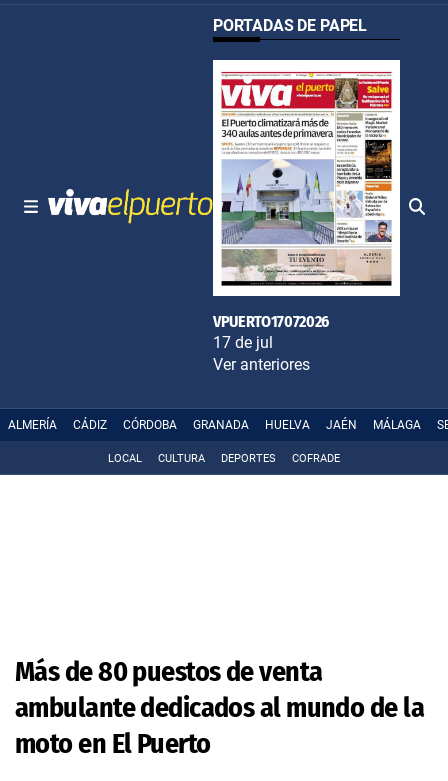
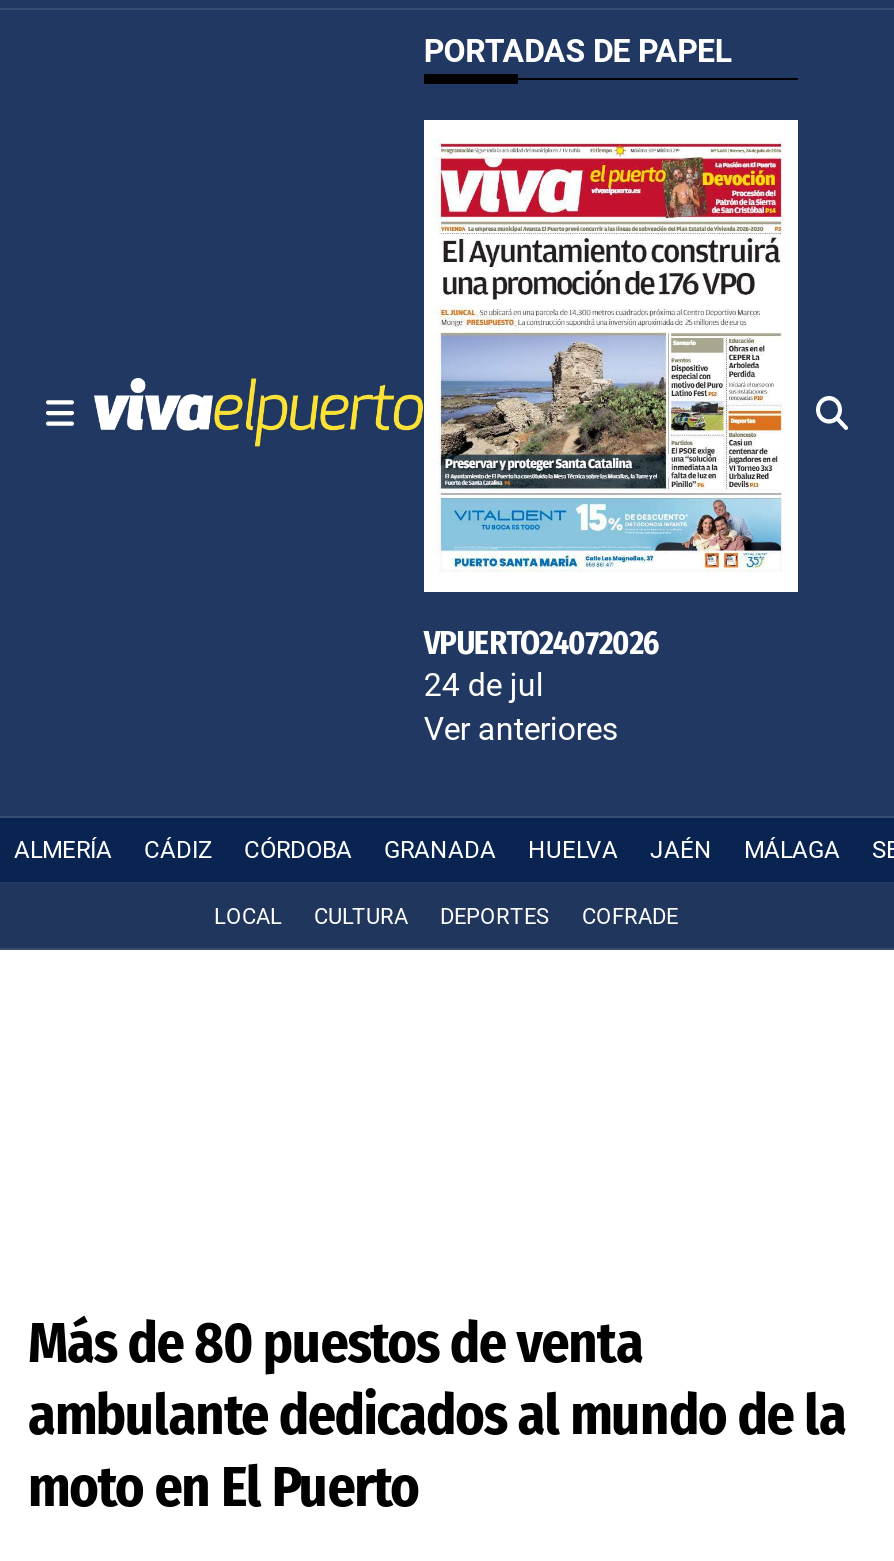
- [image]
- VPUERTO17072026
- 17 de jul
+ [image]
+ VPUERTO24072026
+ 24 de jul
